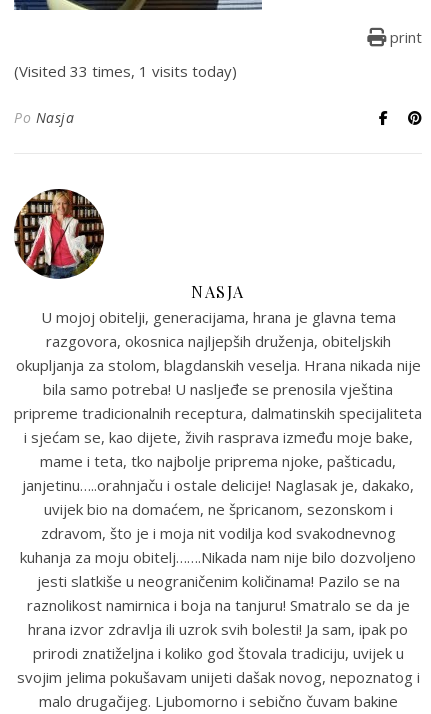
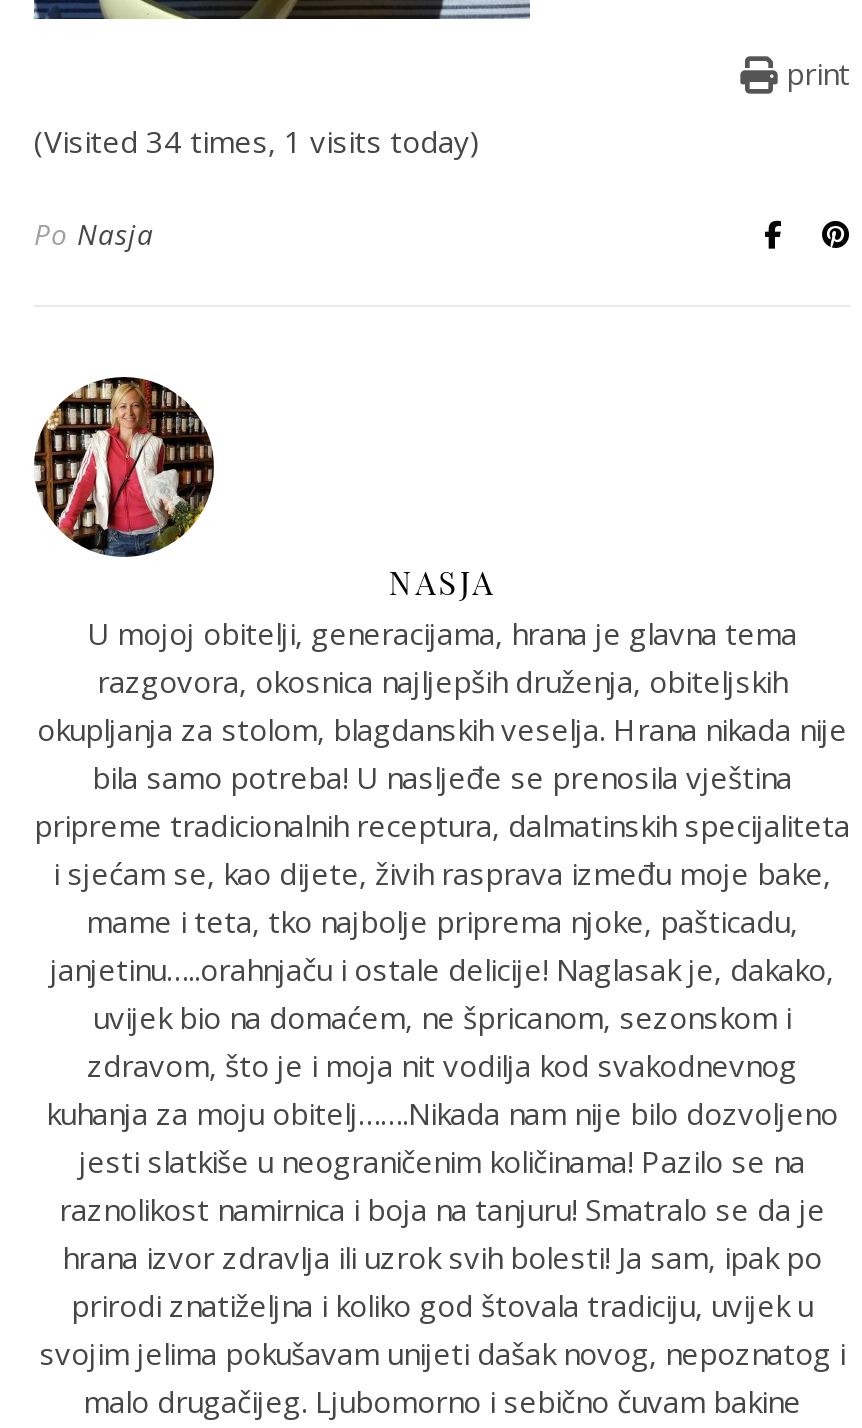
- (Visited 33 times, 1 visits today)
+ (Visited 34 times, 1 visits today)
